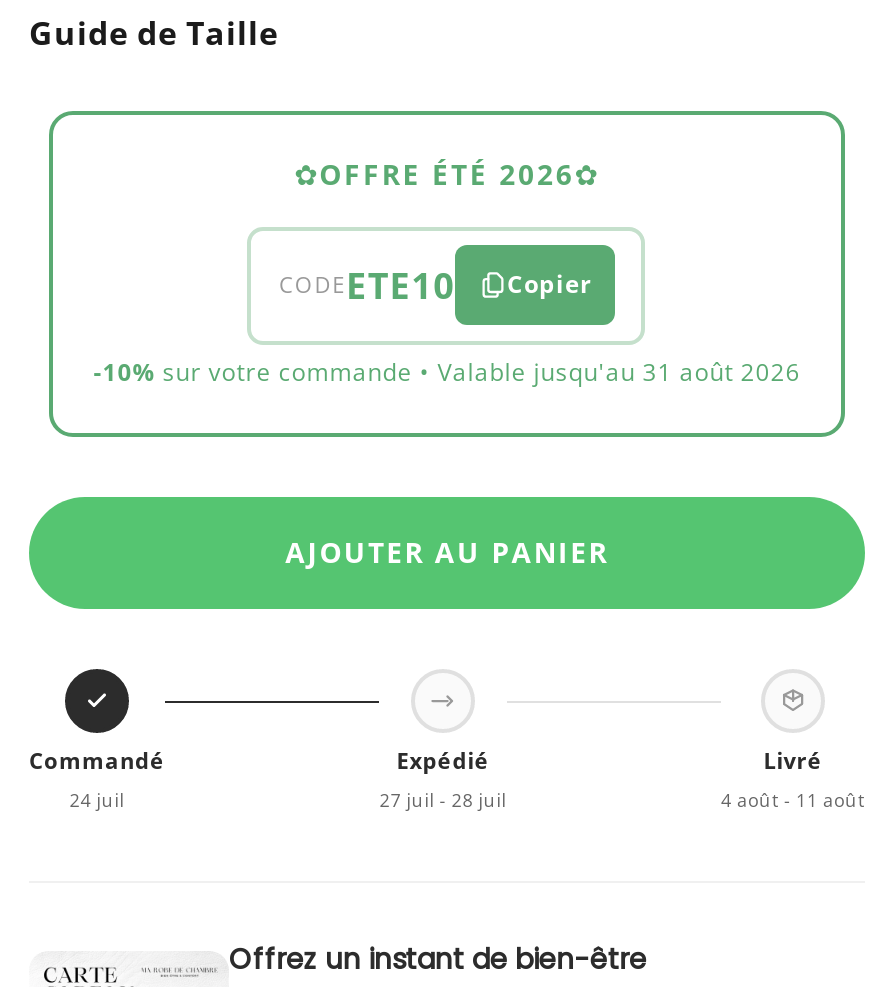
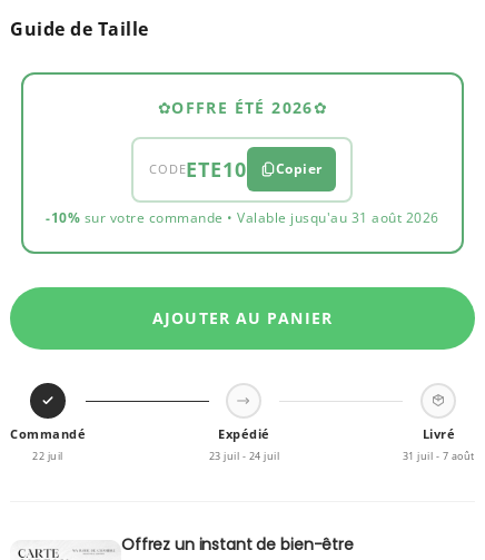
- 24 juil
+ 22 juil

- 27 juil - 28 juil
+ 23 juil - 24 juil

- 4 août - 11 août
+ 31 juil - 7 août
